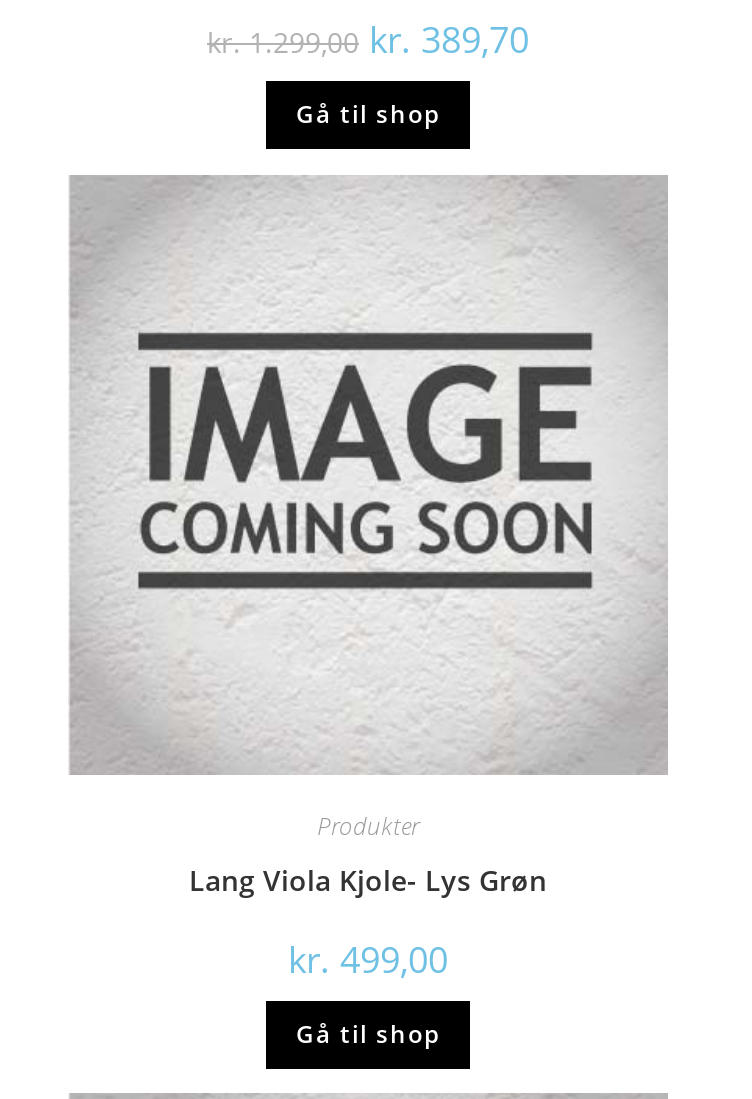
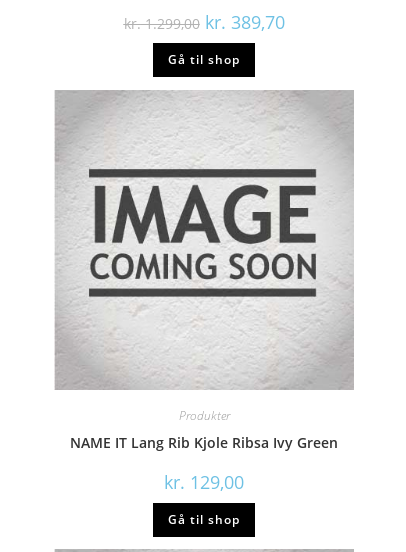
- Lang Viola Kjole- Lys Grøn
+ NAME IT Lang Rib Kjole Ribsa Ivy Green

- kr. 499,00
+ kr. 129,00
